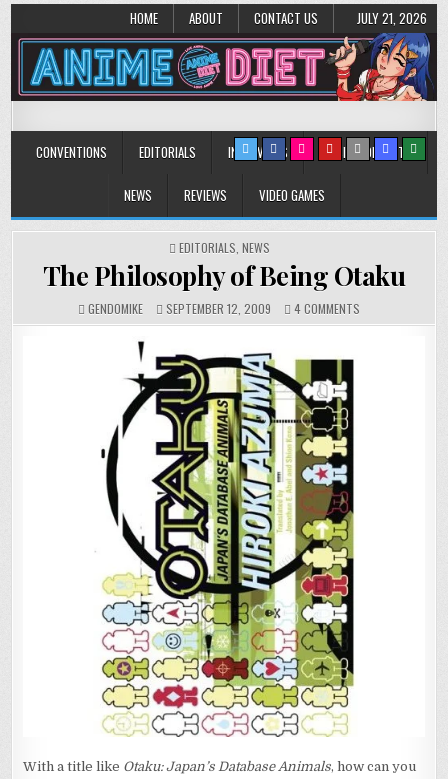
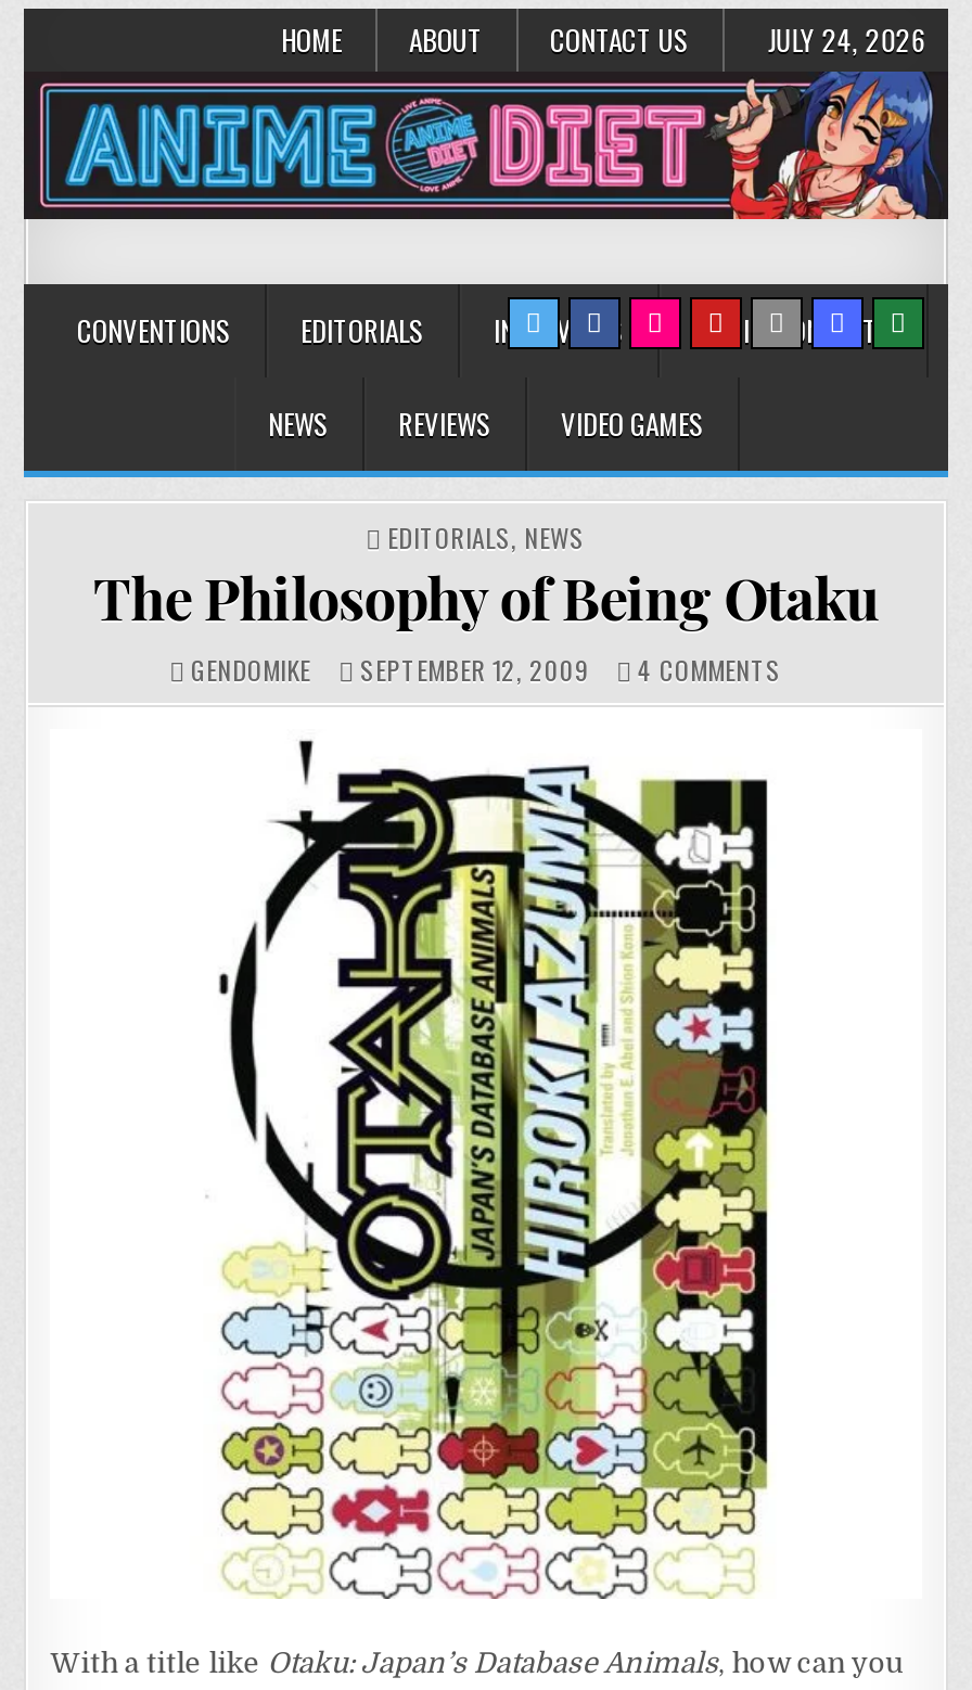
- HOME ABOUT CONTACT US JULY 21, 2026
+ HOME ABOUT CONTACT US JULY 24, 2026
